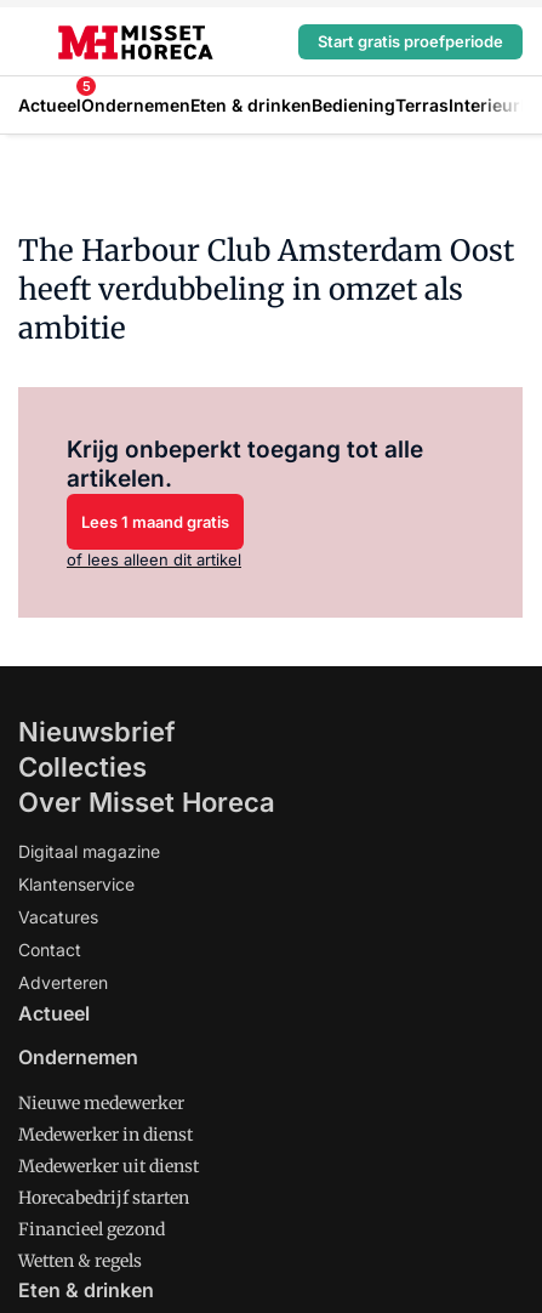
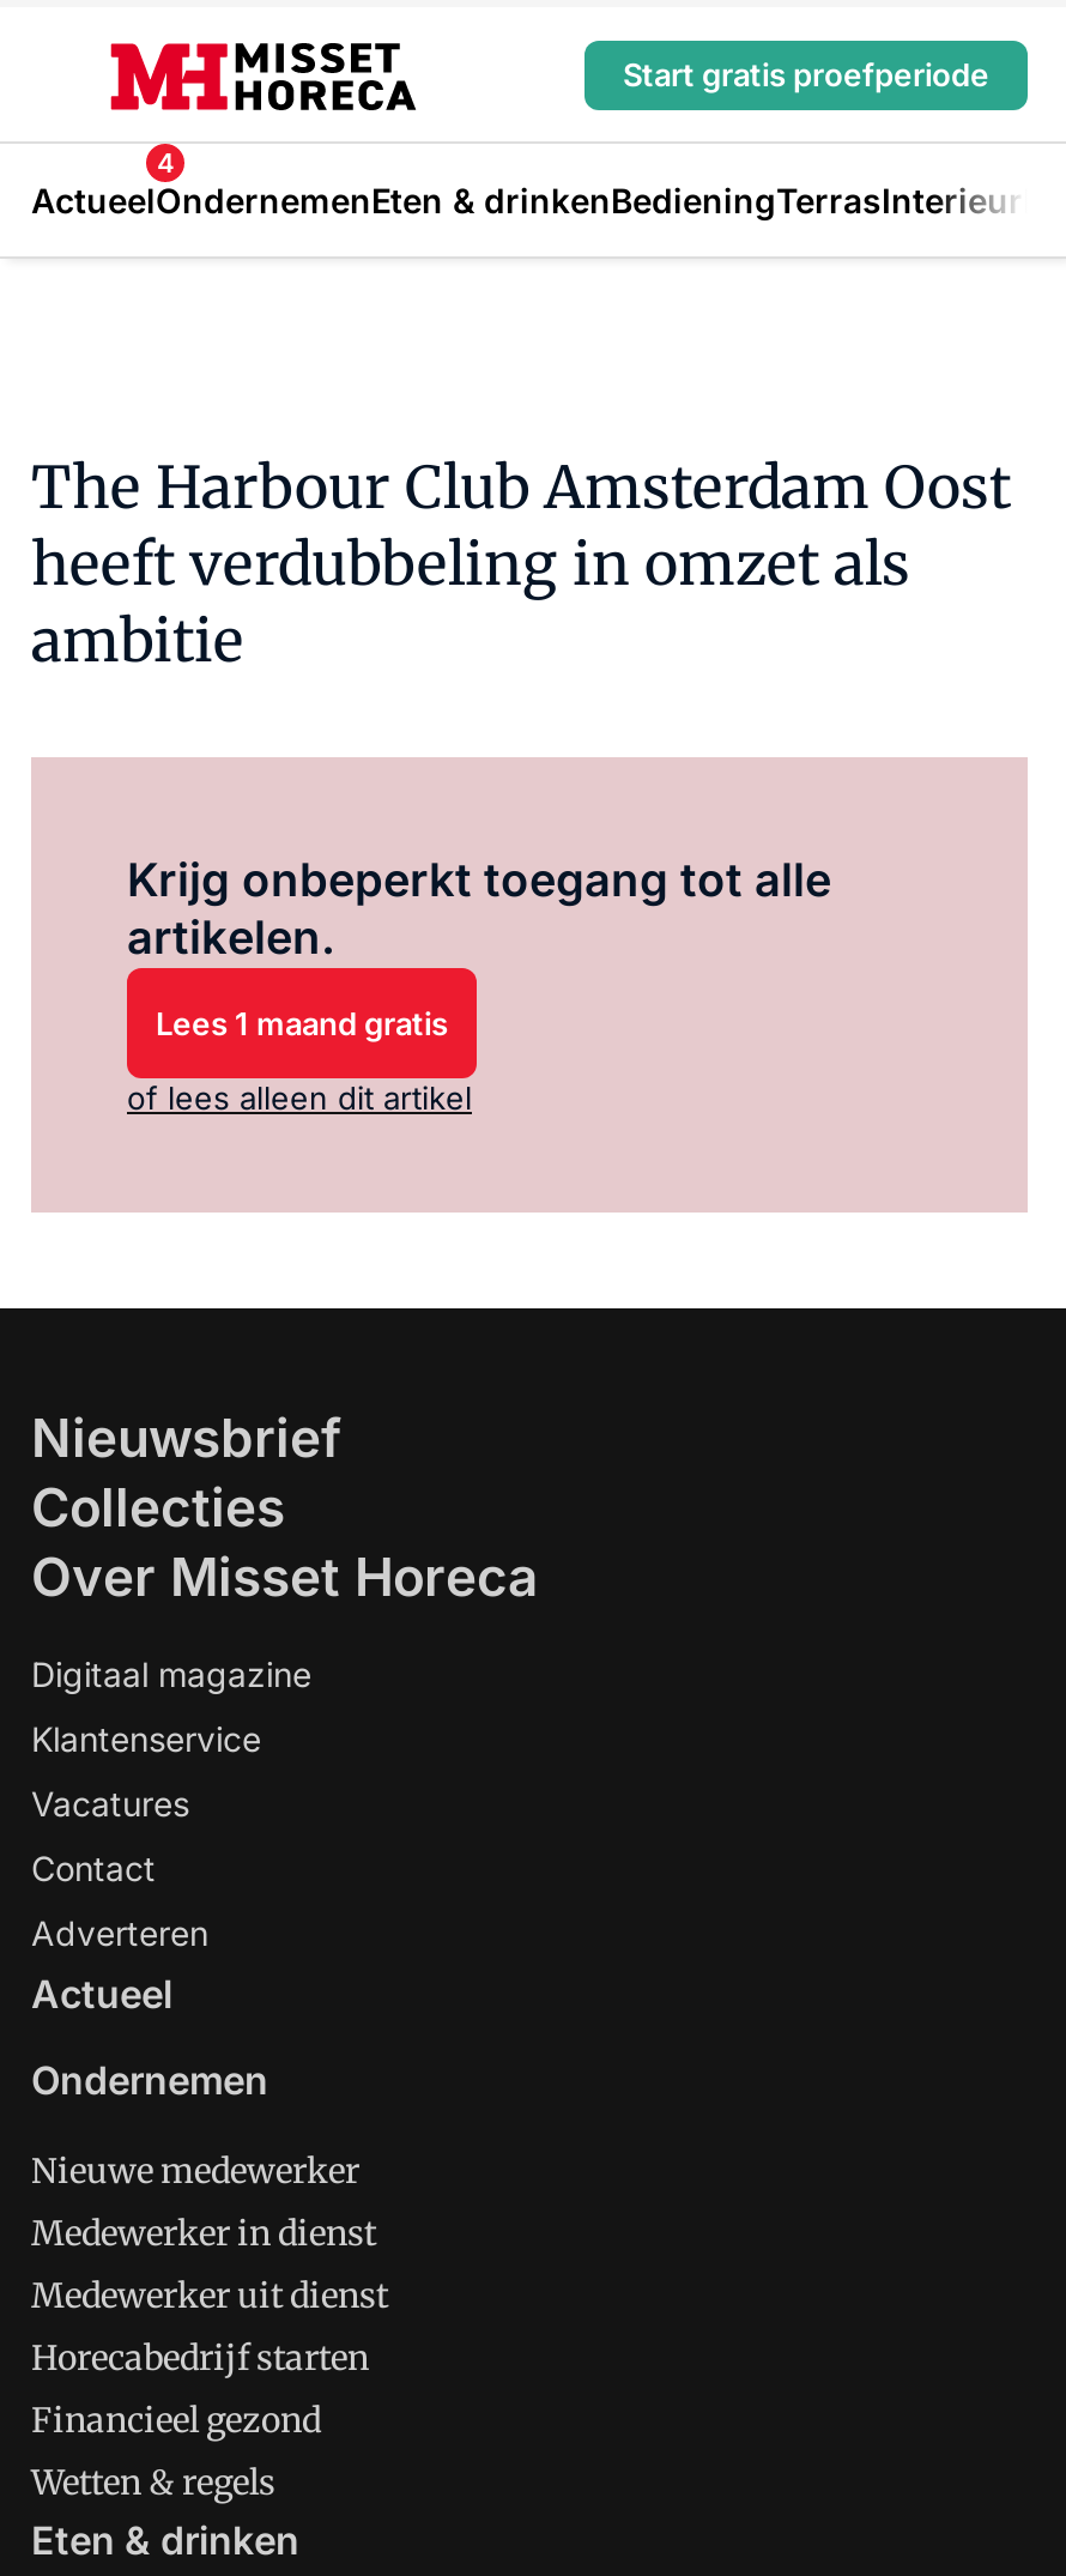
- 5
+ 4
